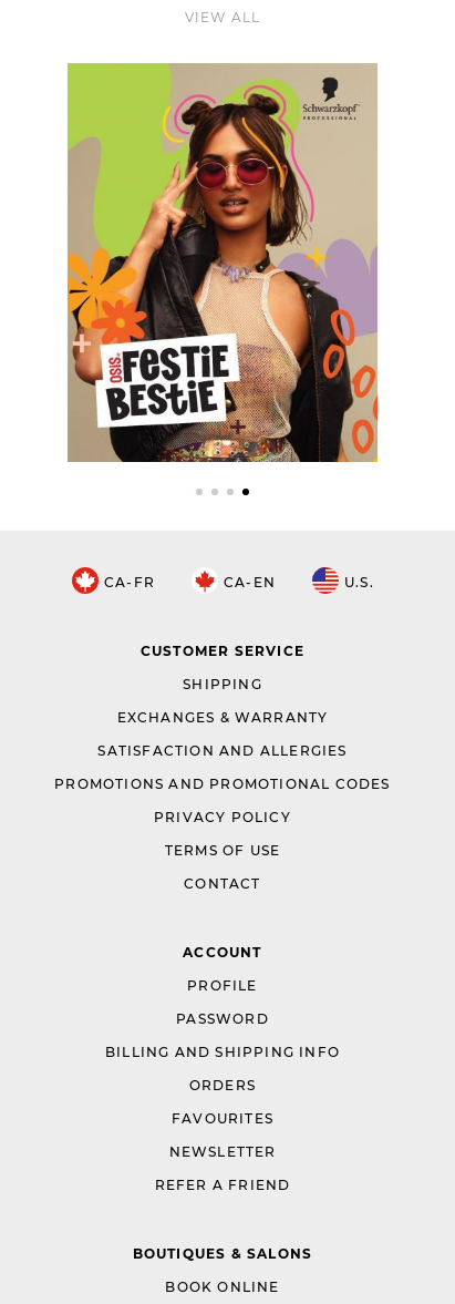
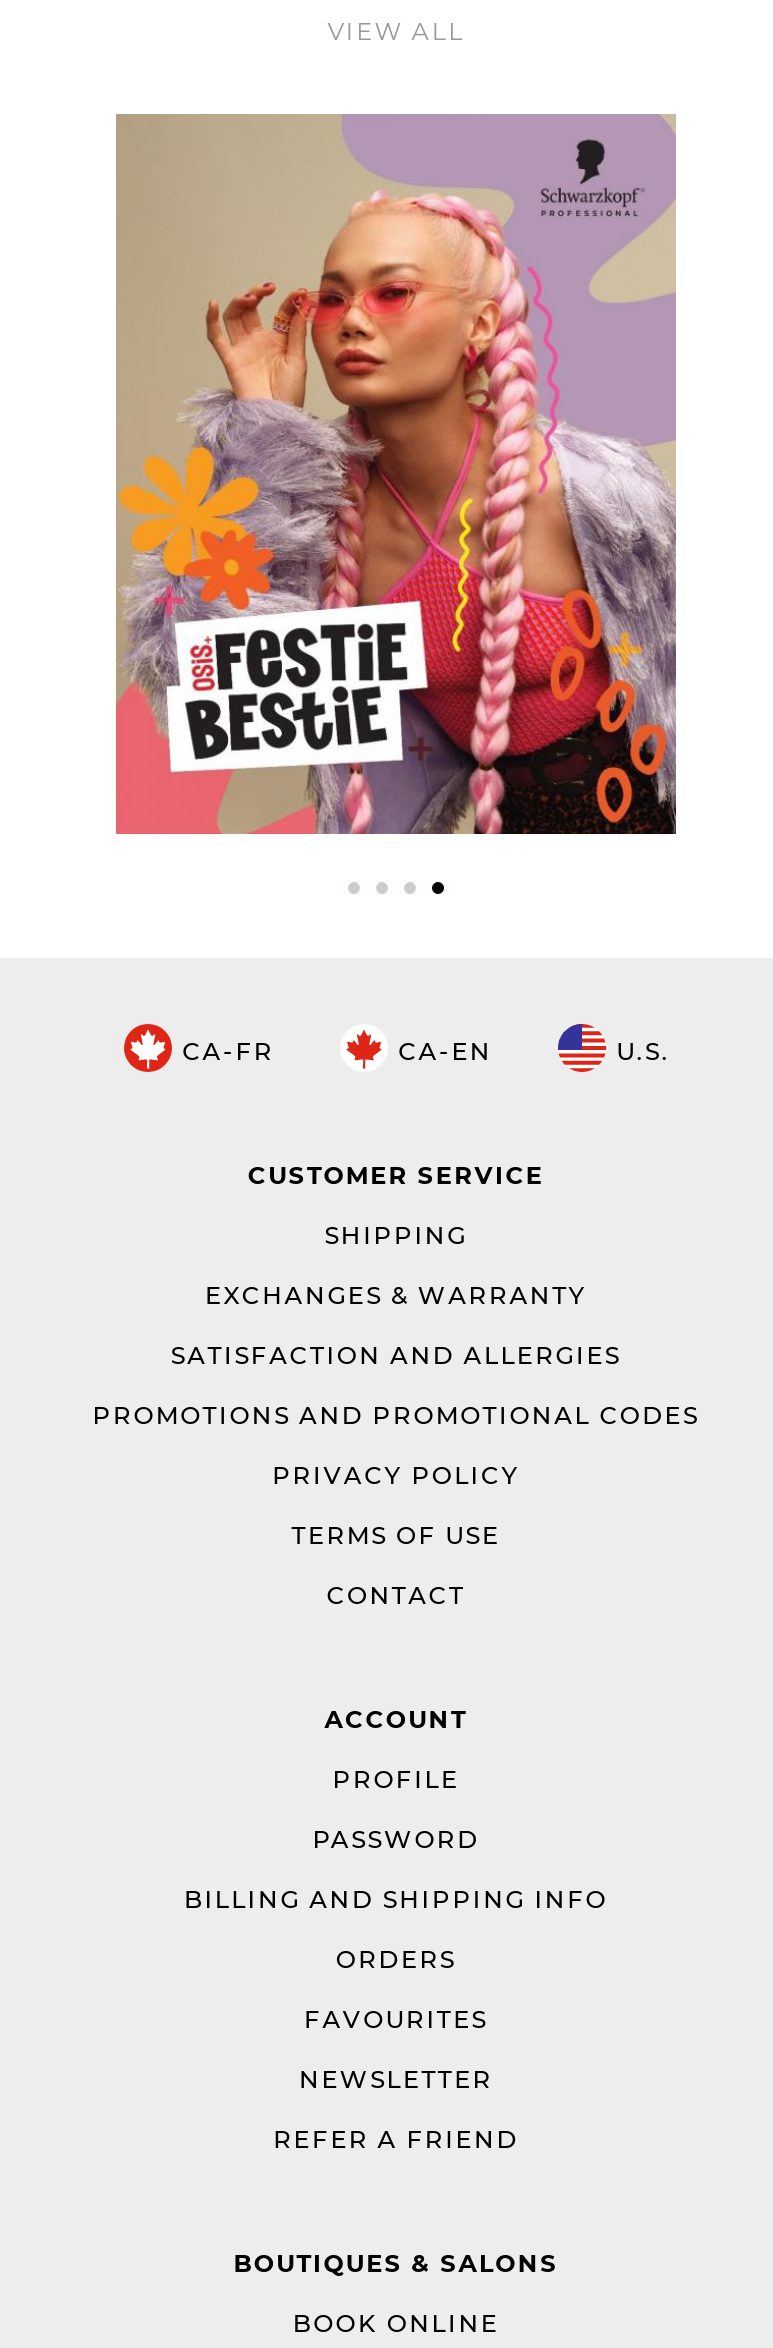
- [image]
+ [image]
